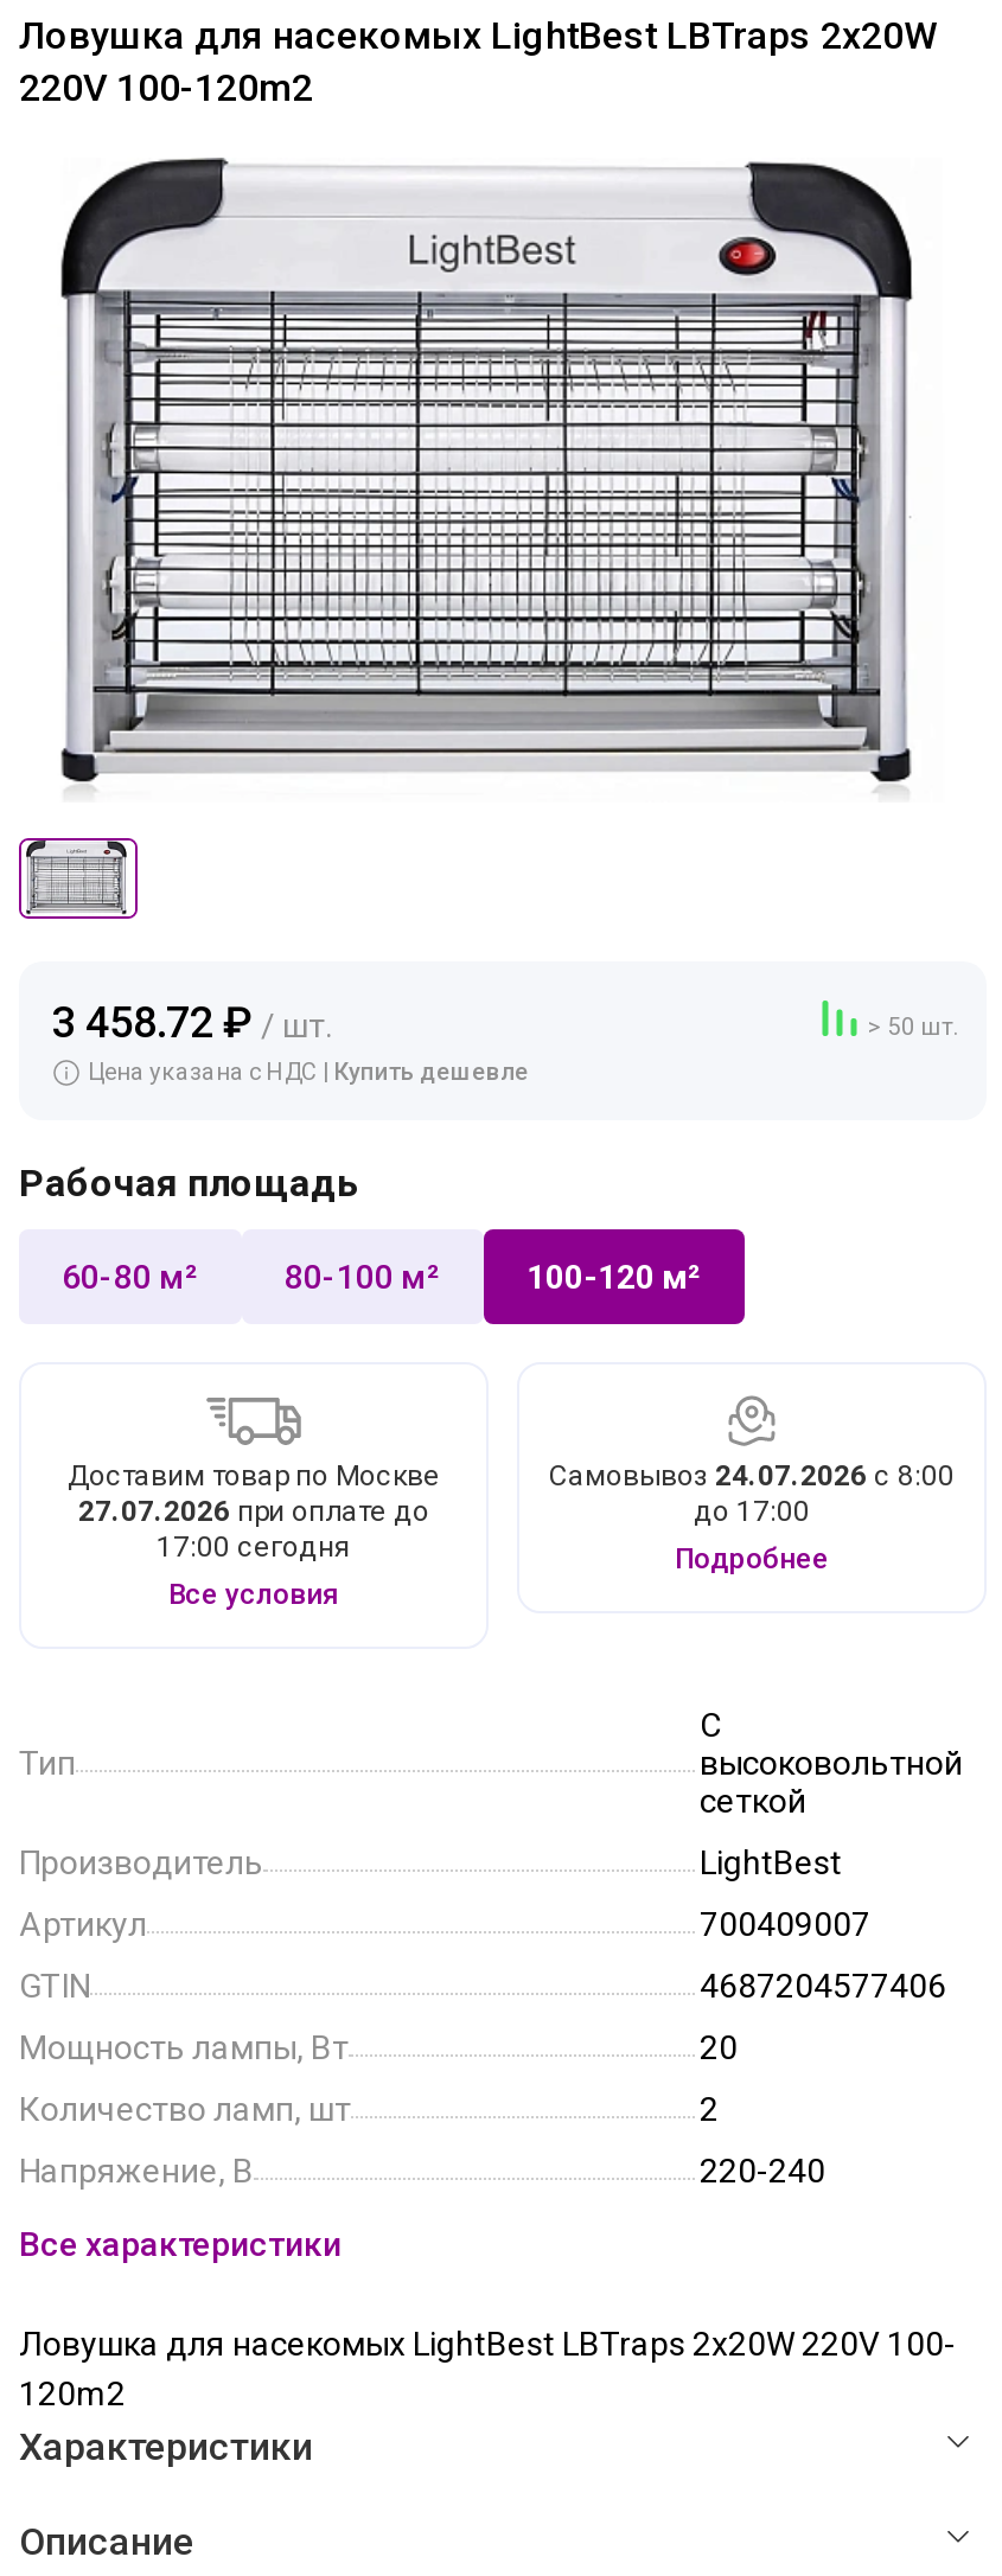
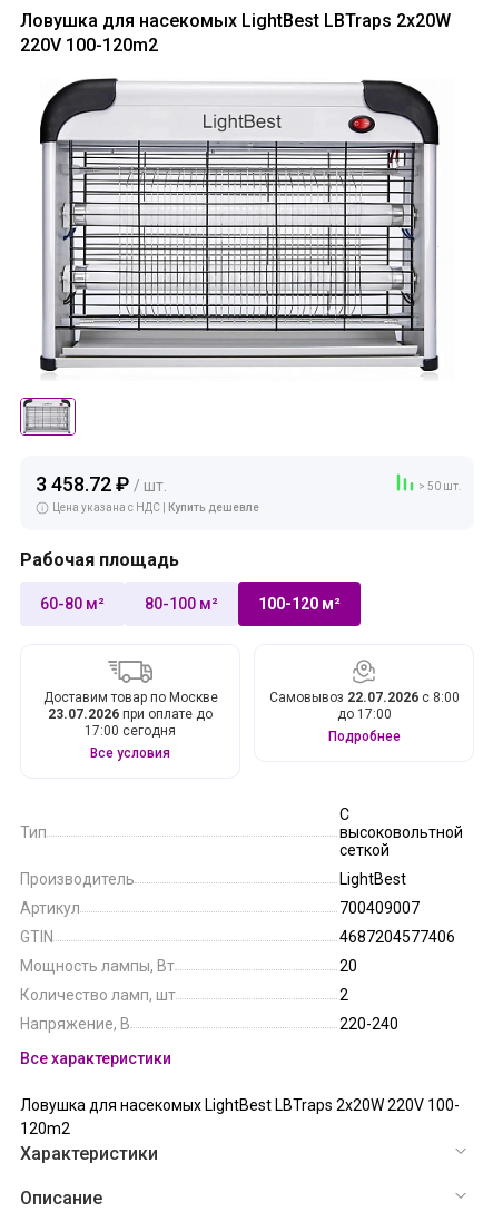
- Самовывоз 24.07.2026 с 8:00
+ Самовывоз 22.07.2026 с 8:00

- 27.07.2026 при оплате до
+ 23.07.2026 при оплате до
